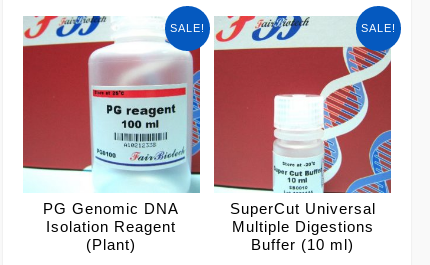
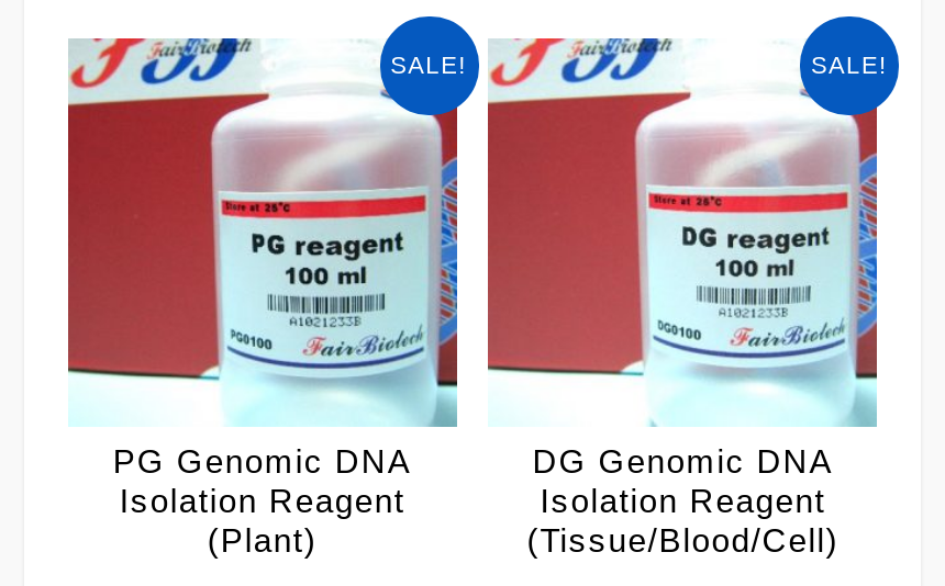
- [image]
- SuperCut Universal
- Multiple Digestions
- Buffer (10 ml)
+ [image]
+ DG Genomic DNA
+ Isolation Reagent
+ (Tissue/Blood/Cell)
